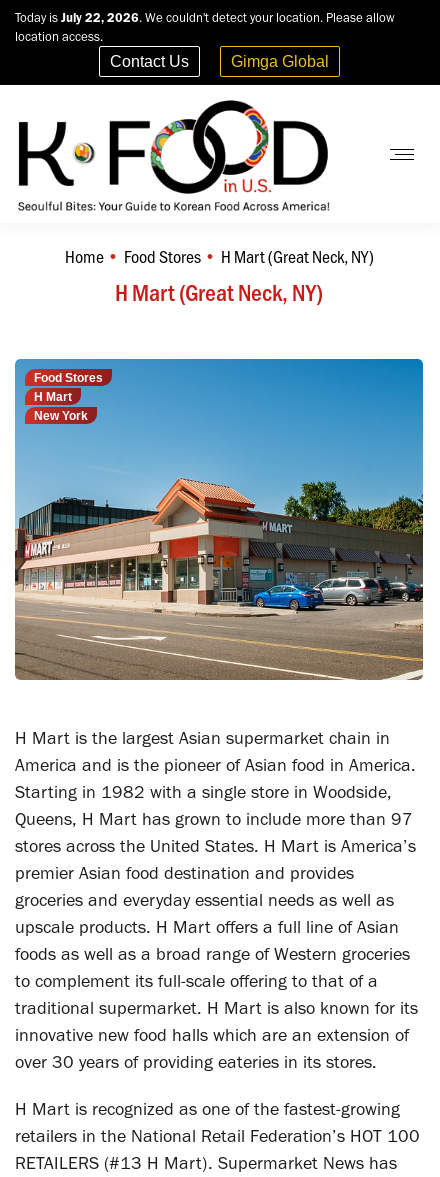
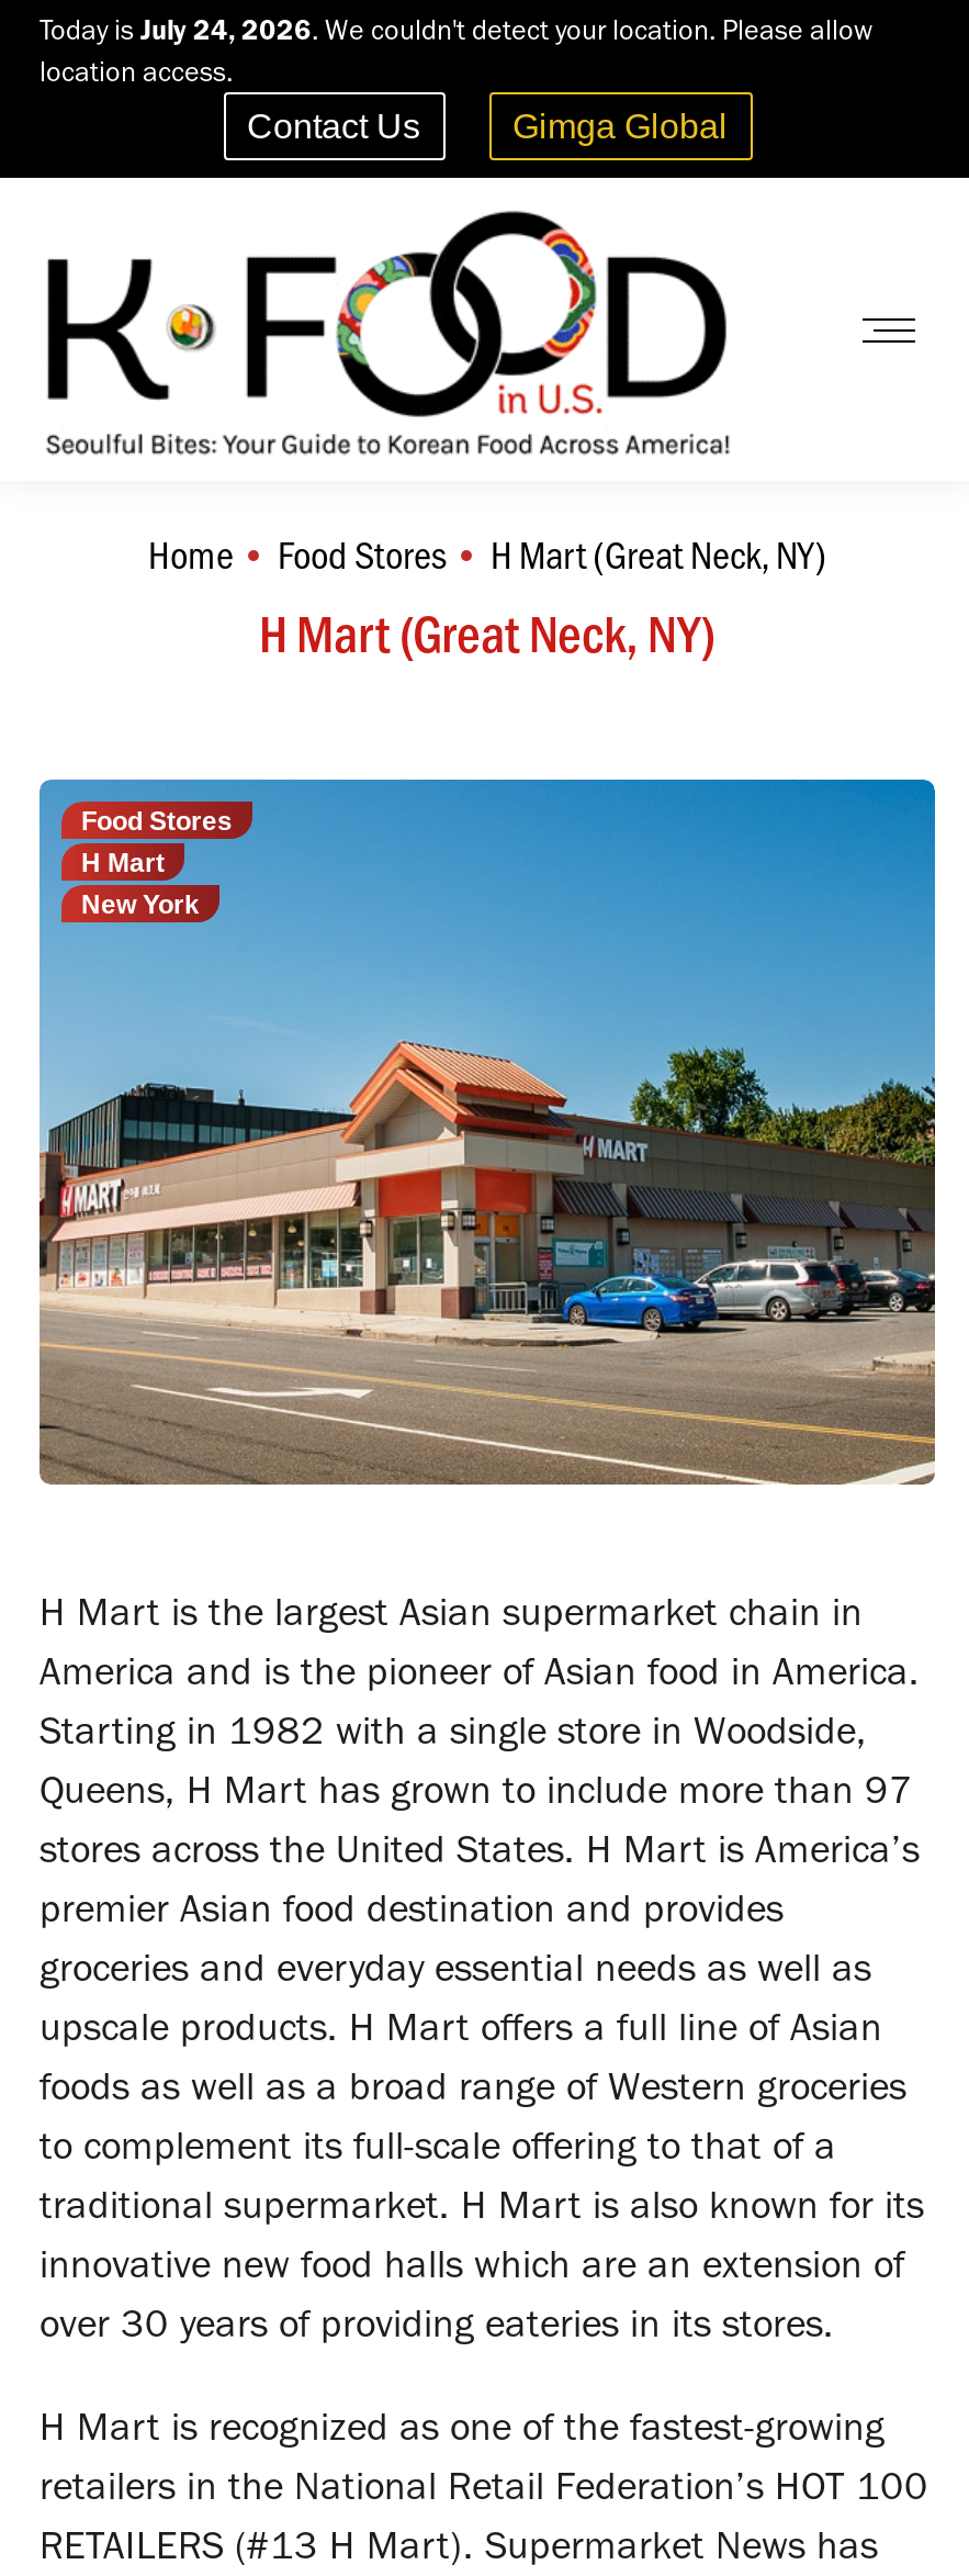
- Today is July 22, 2026. We couldn't detect your location. Please allow
+ Today is July 24, 2026. We couldn't detect your location. Please allow
